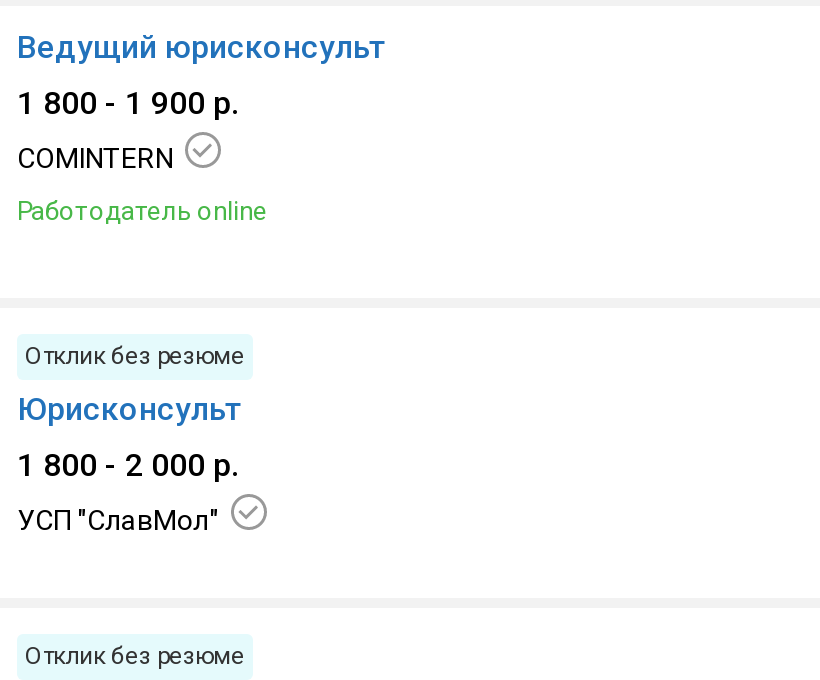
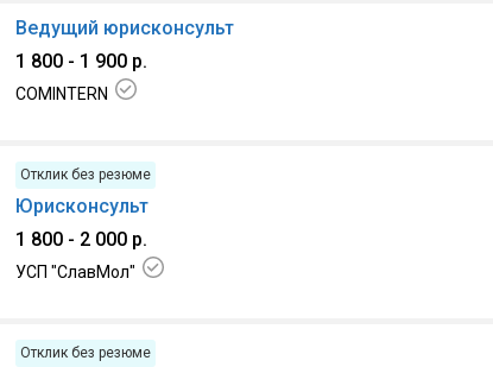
- Работодатель online
